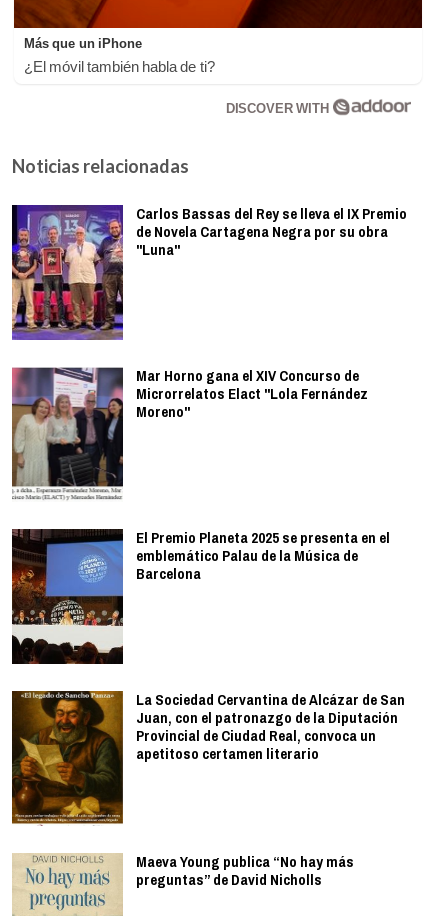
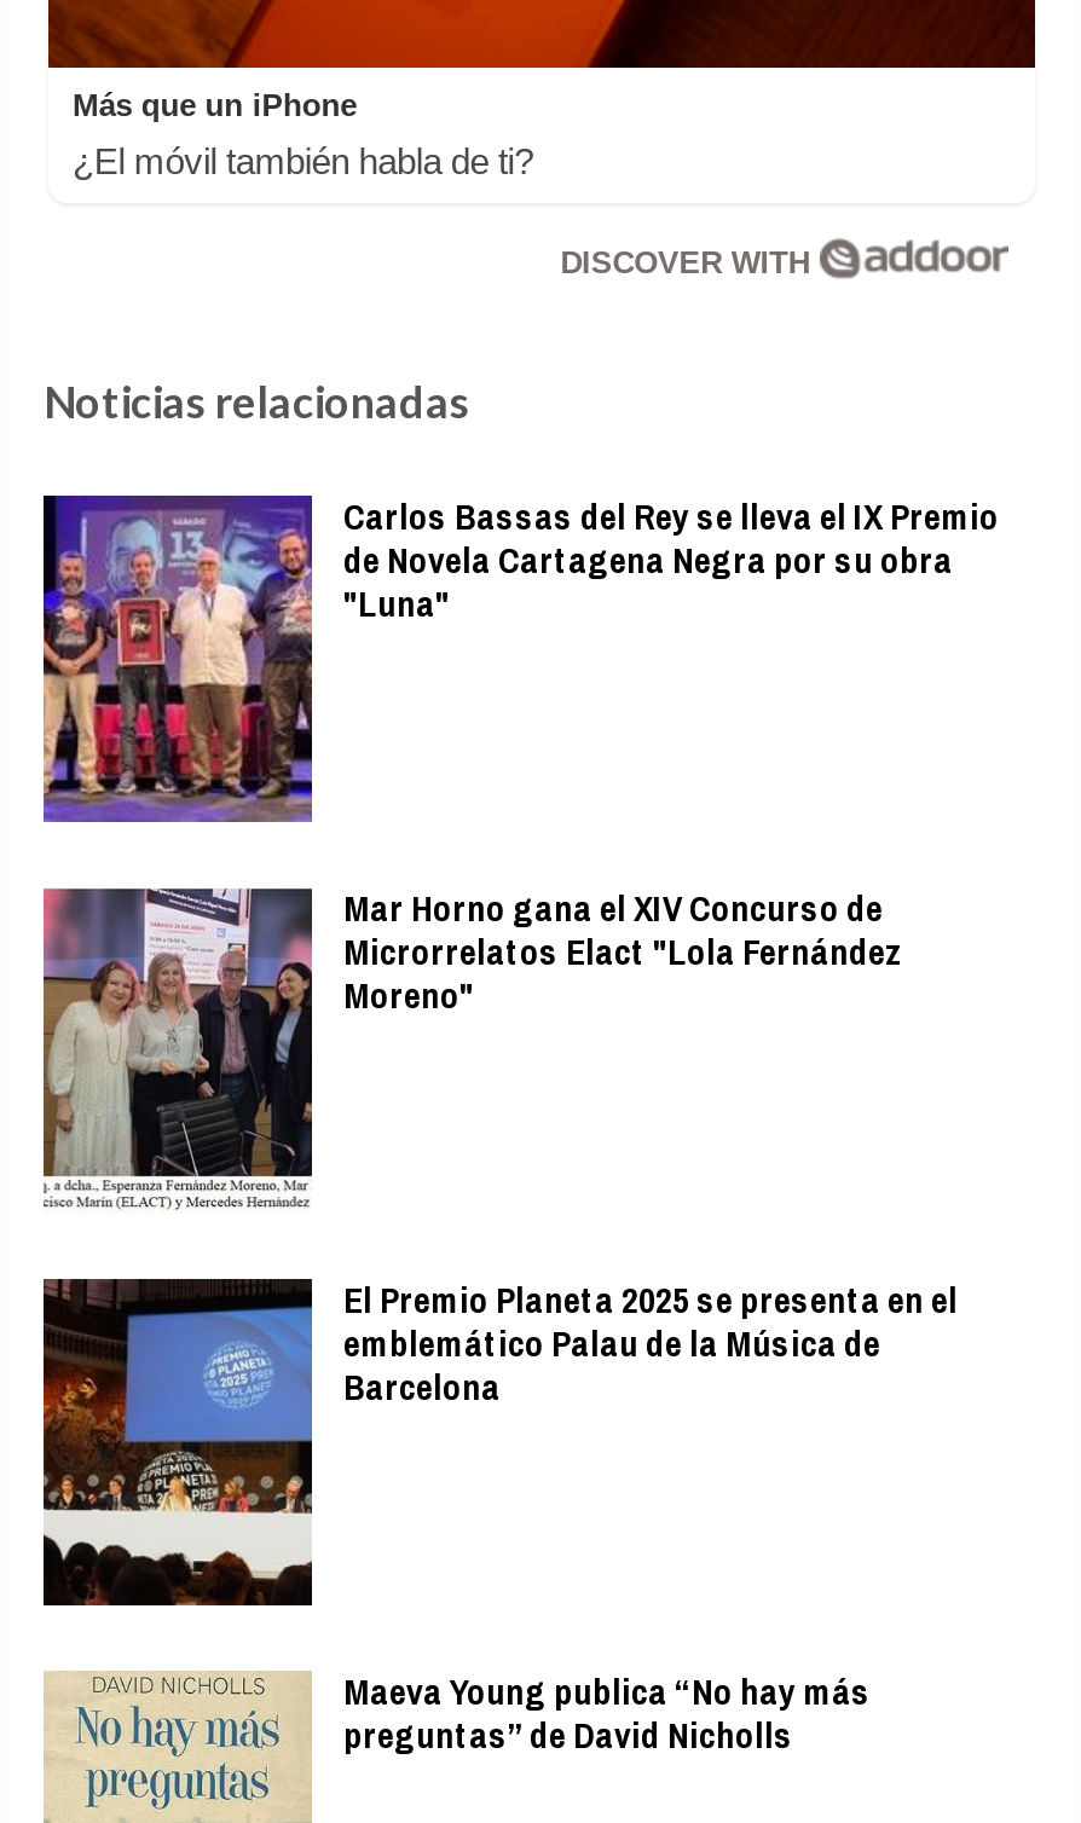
- [image]
- La Sociedad Cervantina de Alcázar de San
- Juan, con el patronazgo de la Diputación
- Provincial de Ciudad Real, convoca un
- apetitoso certamen literario
